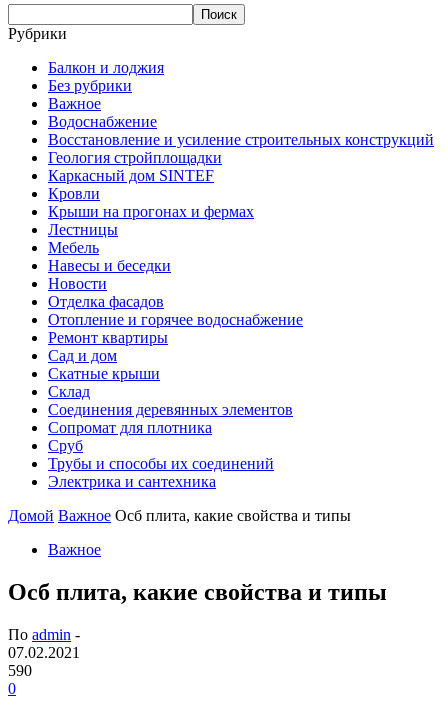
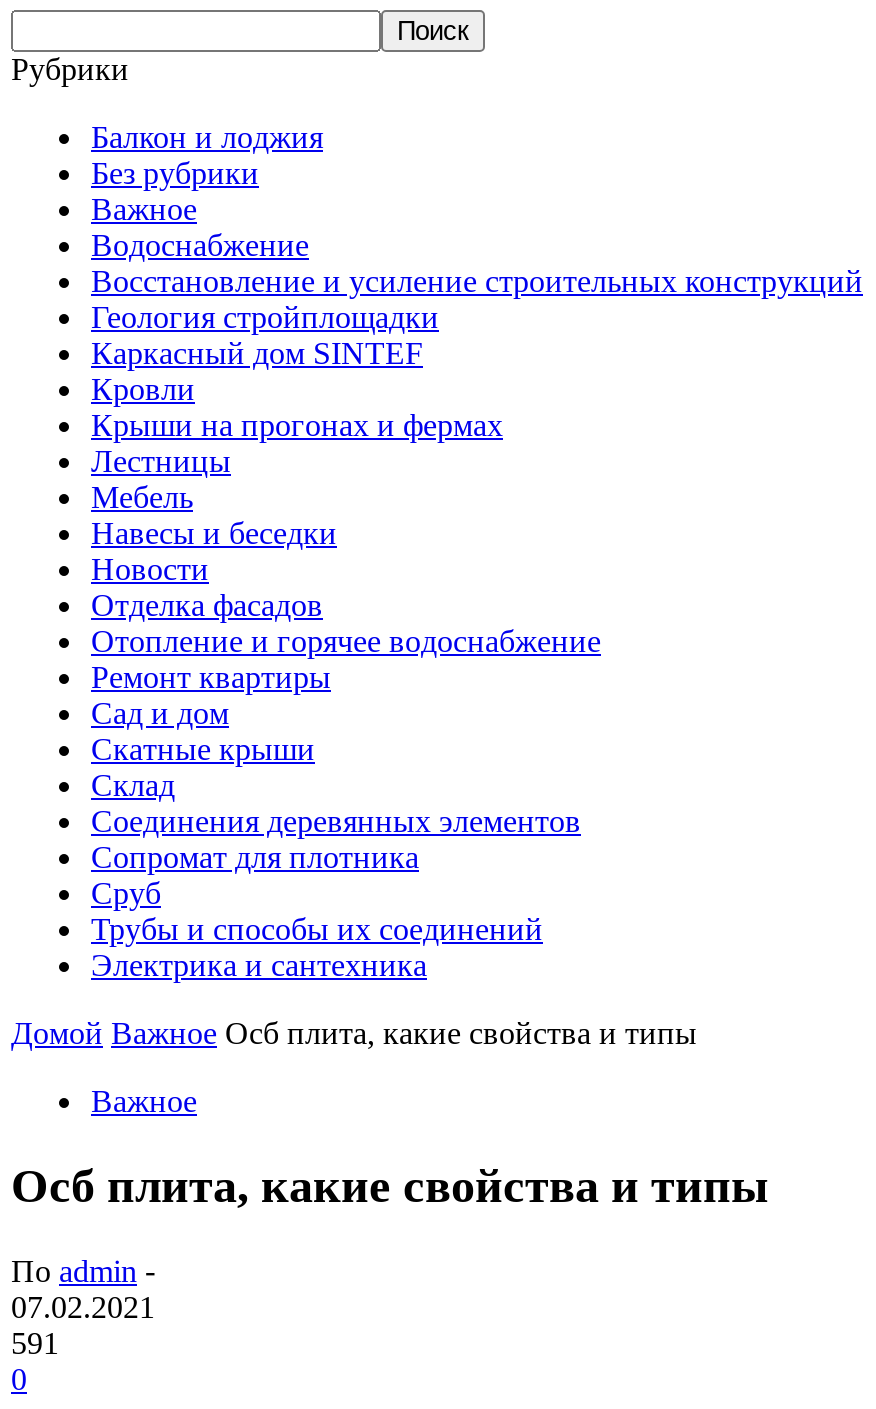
- 590
+ 591
